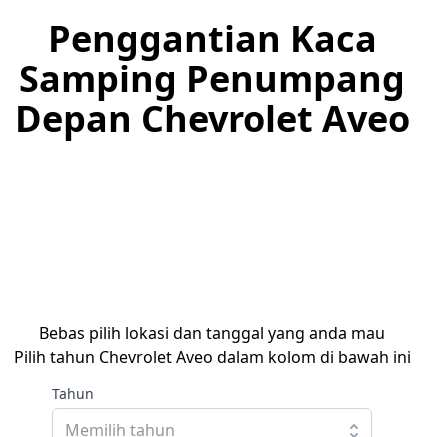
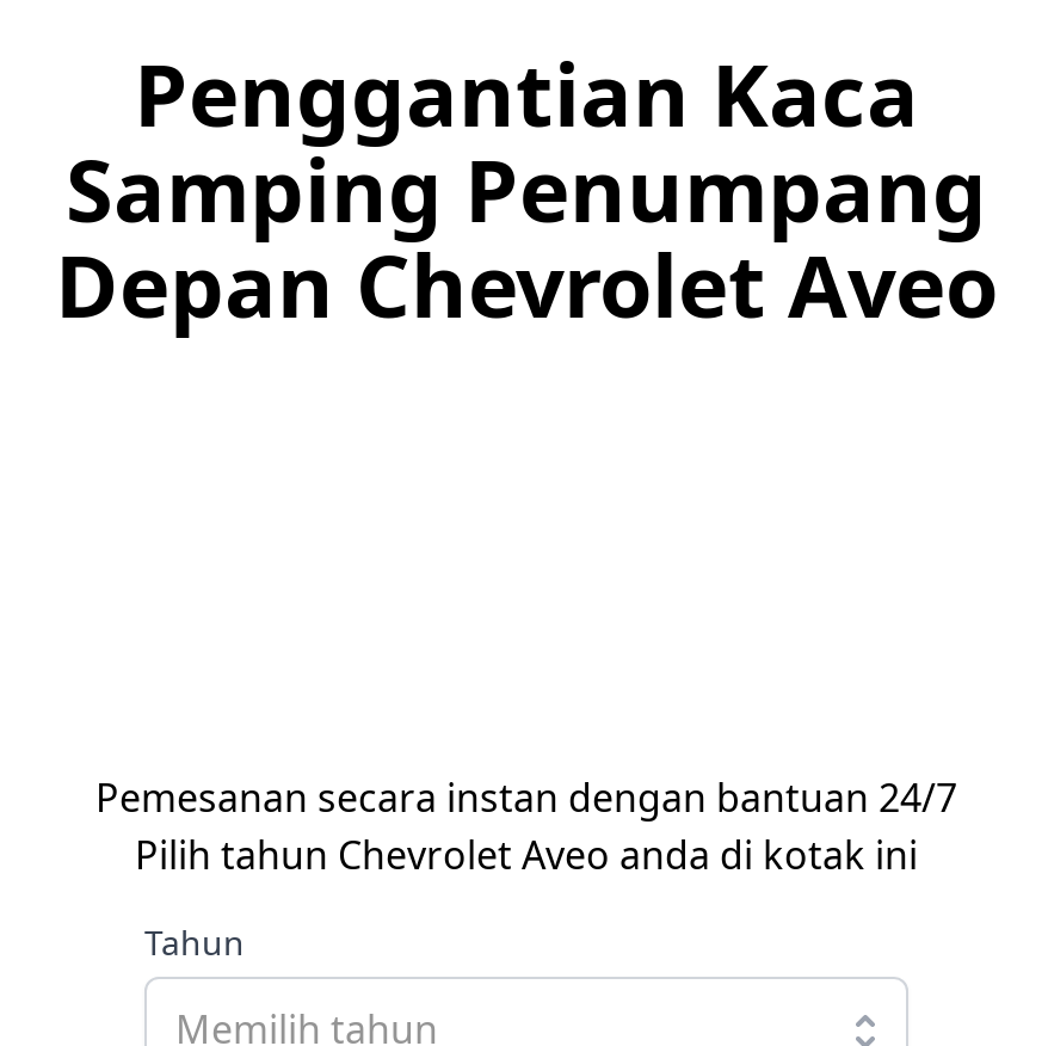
- Bebas pilih lokasi dan tanggal yang anda mau
- Pilih tahun Chevrolet Aveo dalam kolom di bawah ini
+ Pemesanan secara instan dengan bantuan 24/7
+ Pilih tahun Chevrolet Aveo anda di kotak ini
